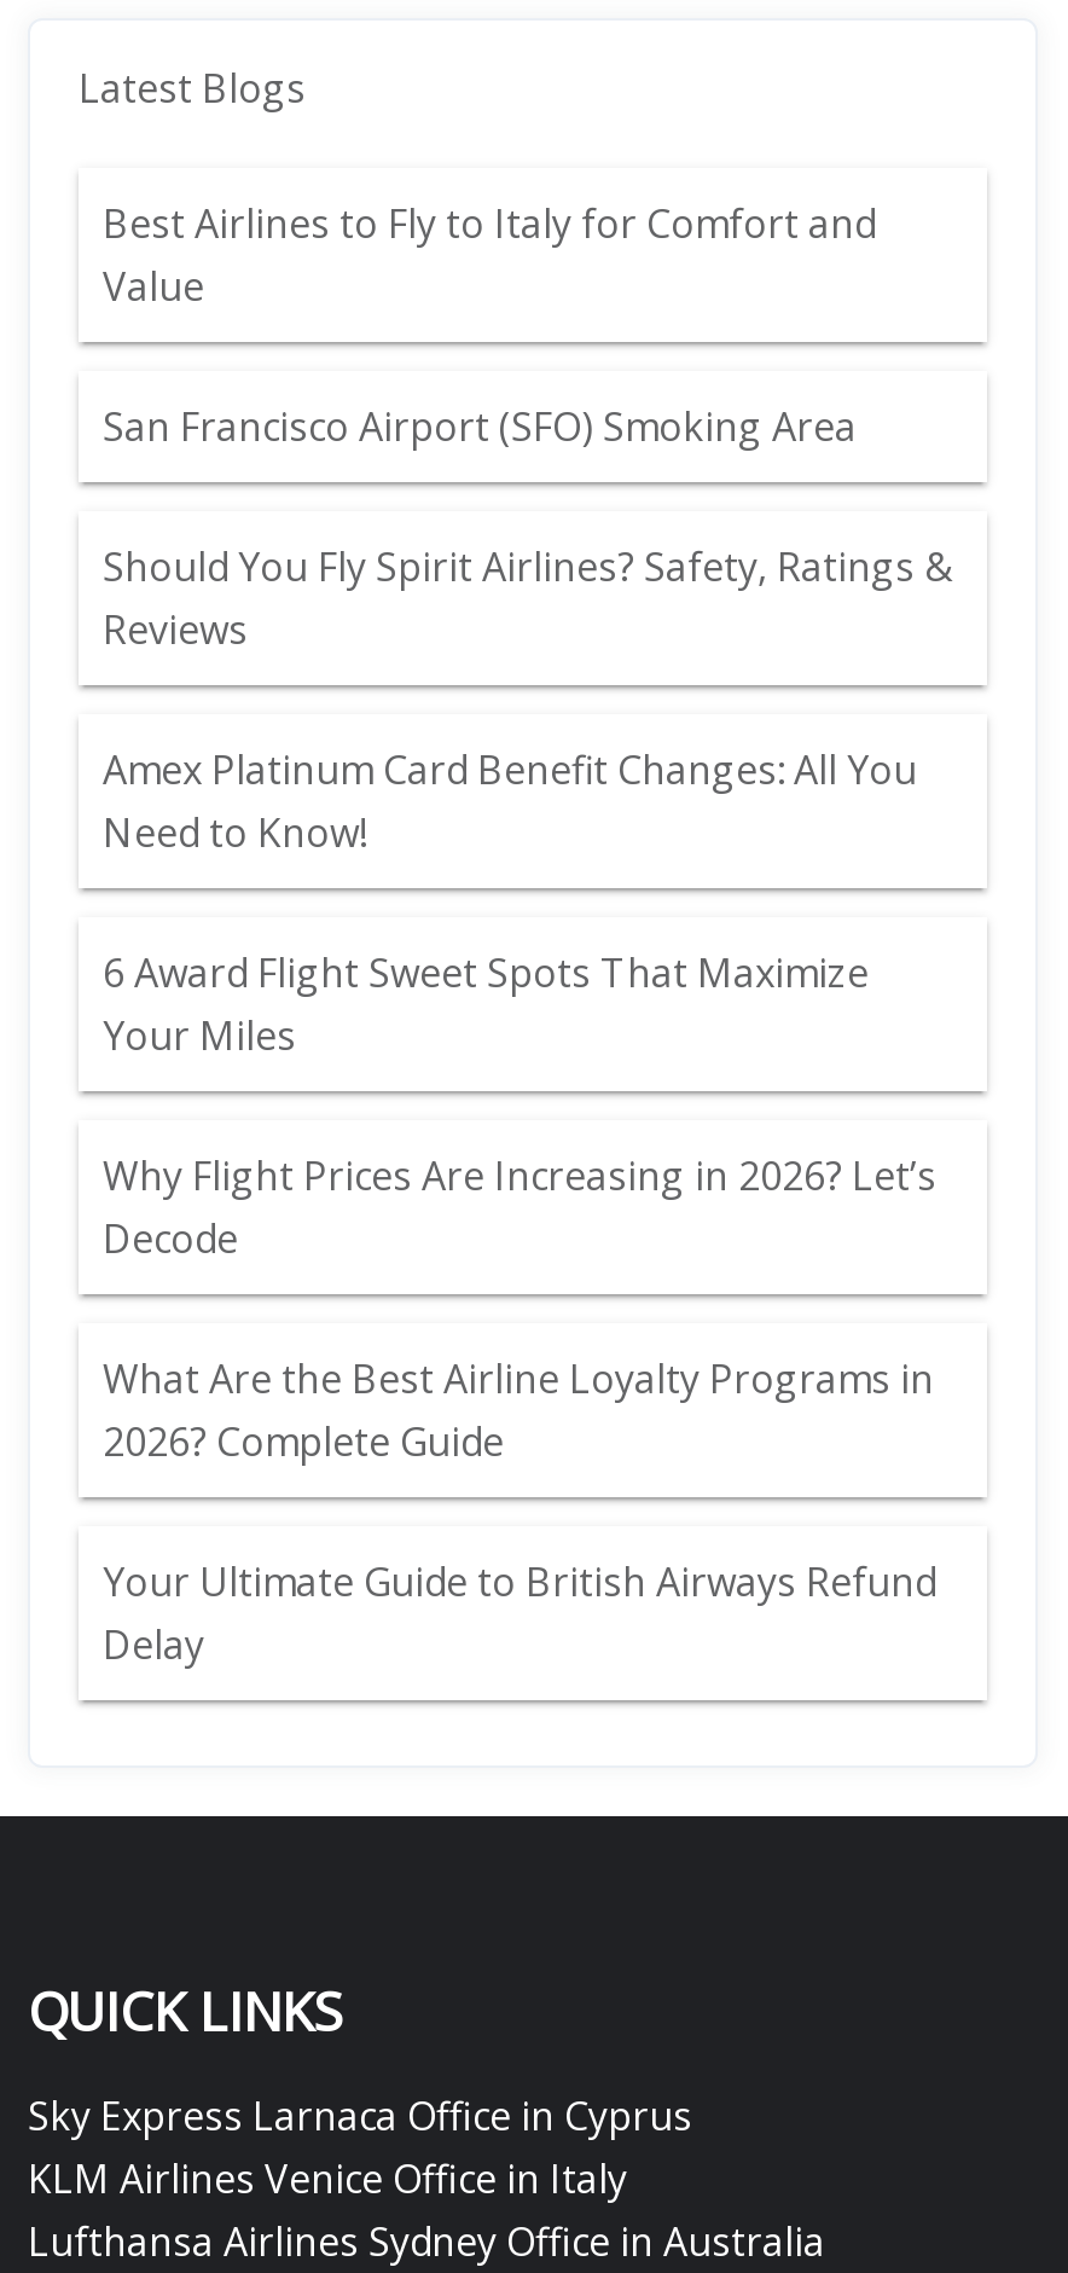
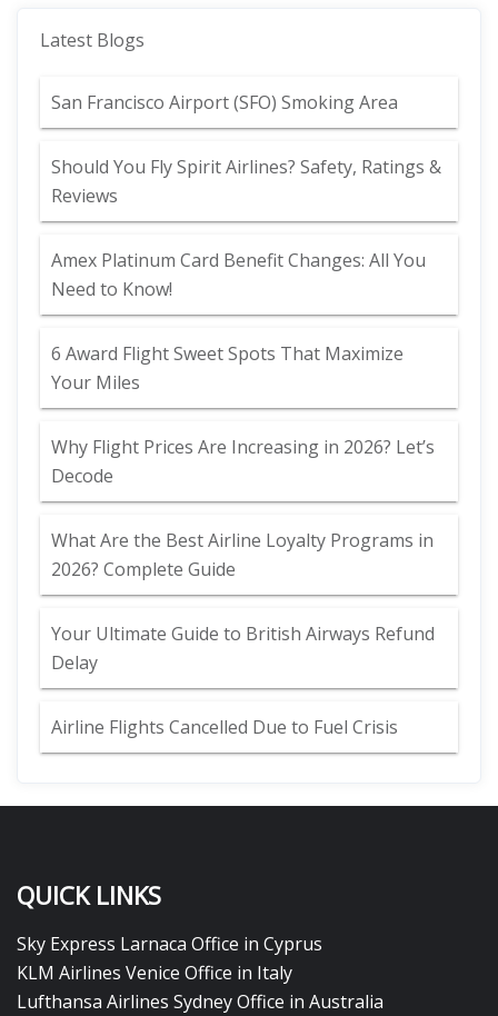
- Best Airlines to Fly to Italy for Comfort and
- Value

moved up: San Francisco Airport (SFO) Smoking Area | Should You Fly Spirit Airlines? Safety, Ratings & | Reviews | ... | Your Ultimate Guide to British Airways Refund | Delay

+ Airline Flights Cancelled Due to Fuel Crisis
